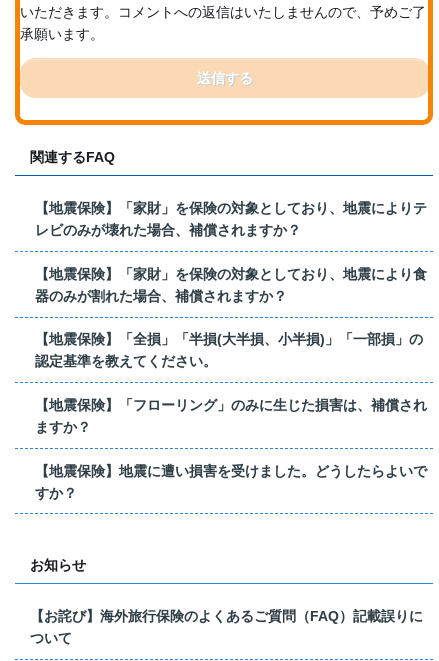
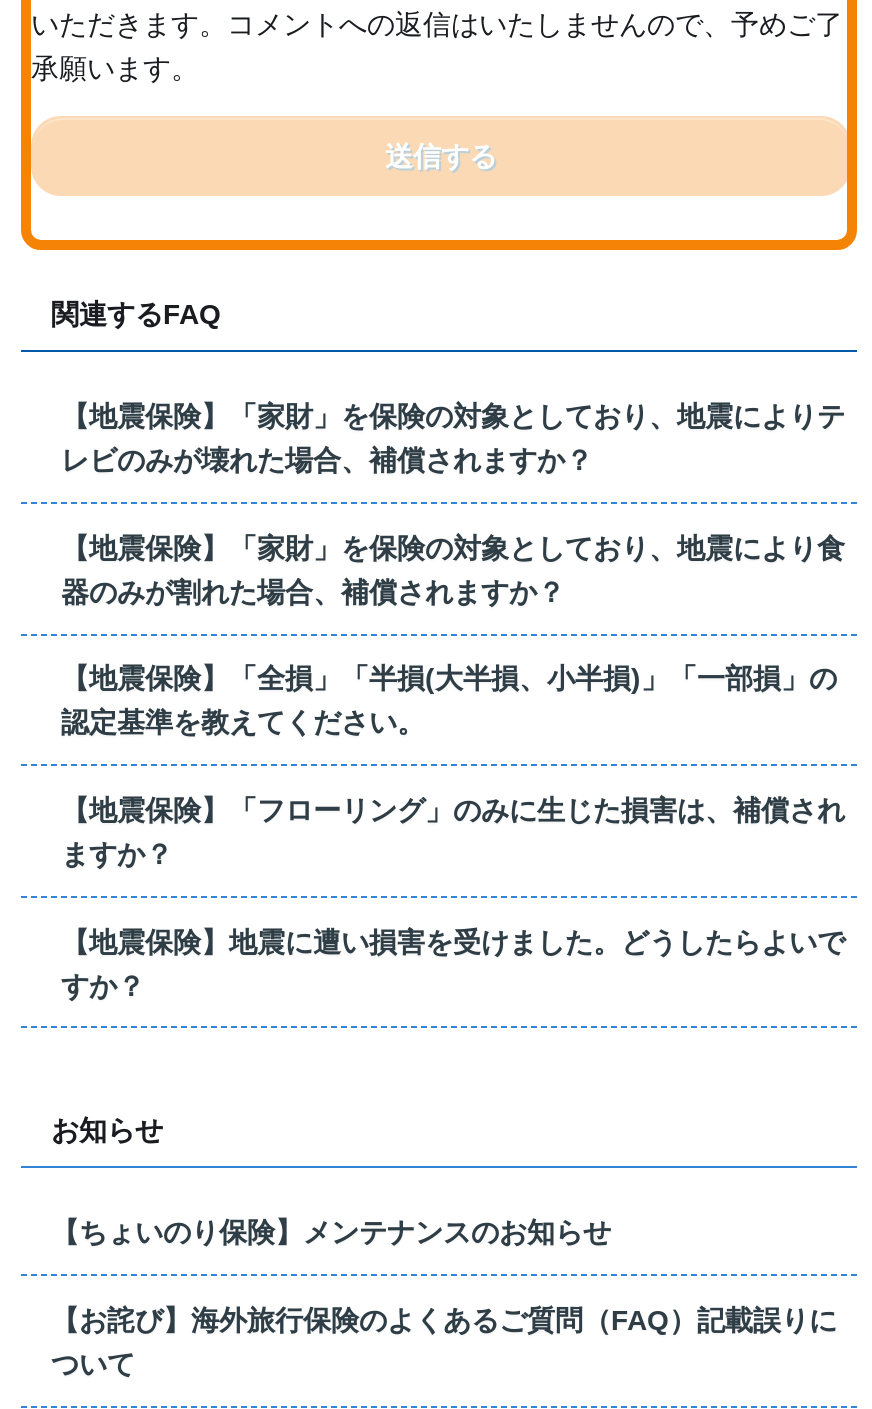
+ 【ちょいのり保険】メンテナンスのお知らせ
